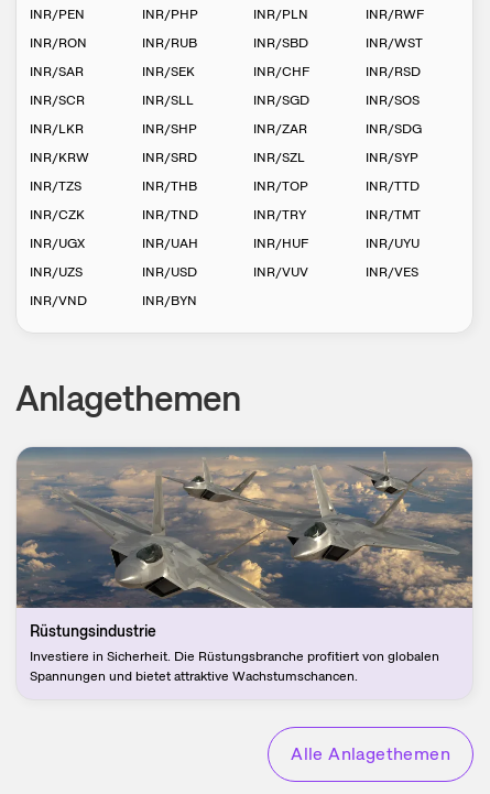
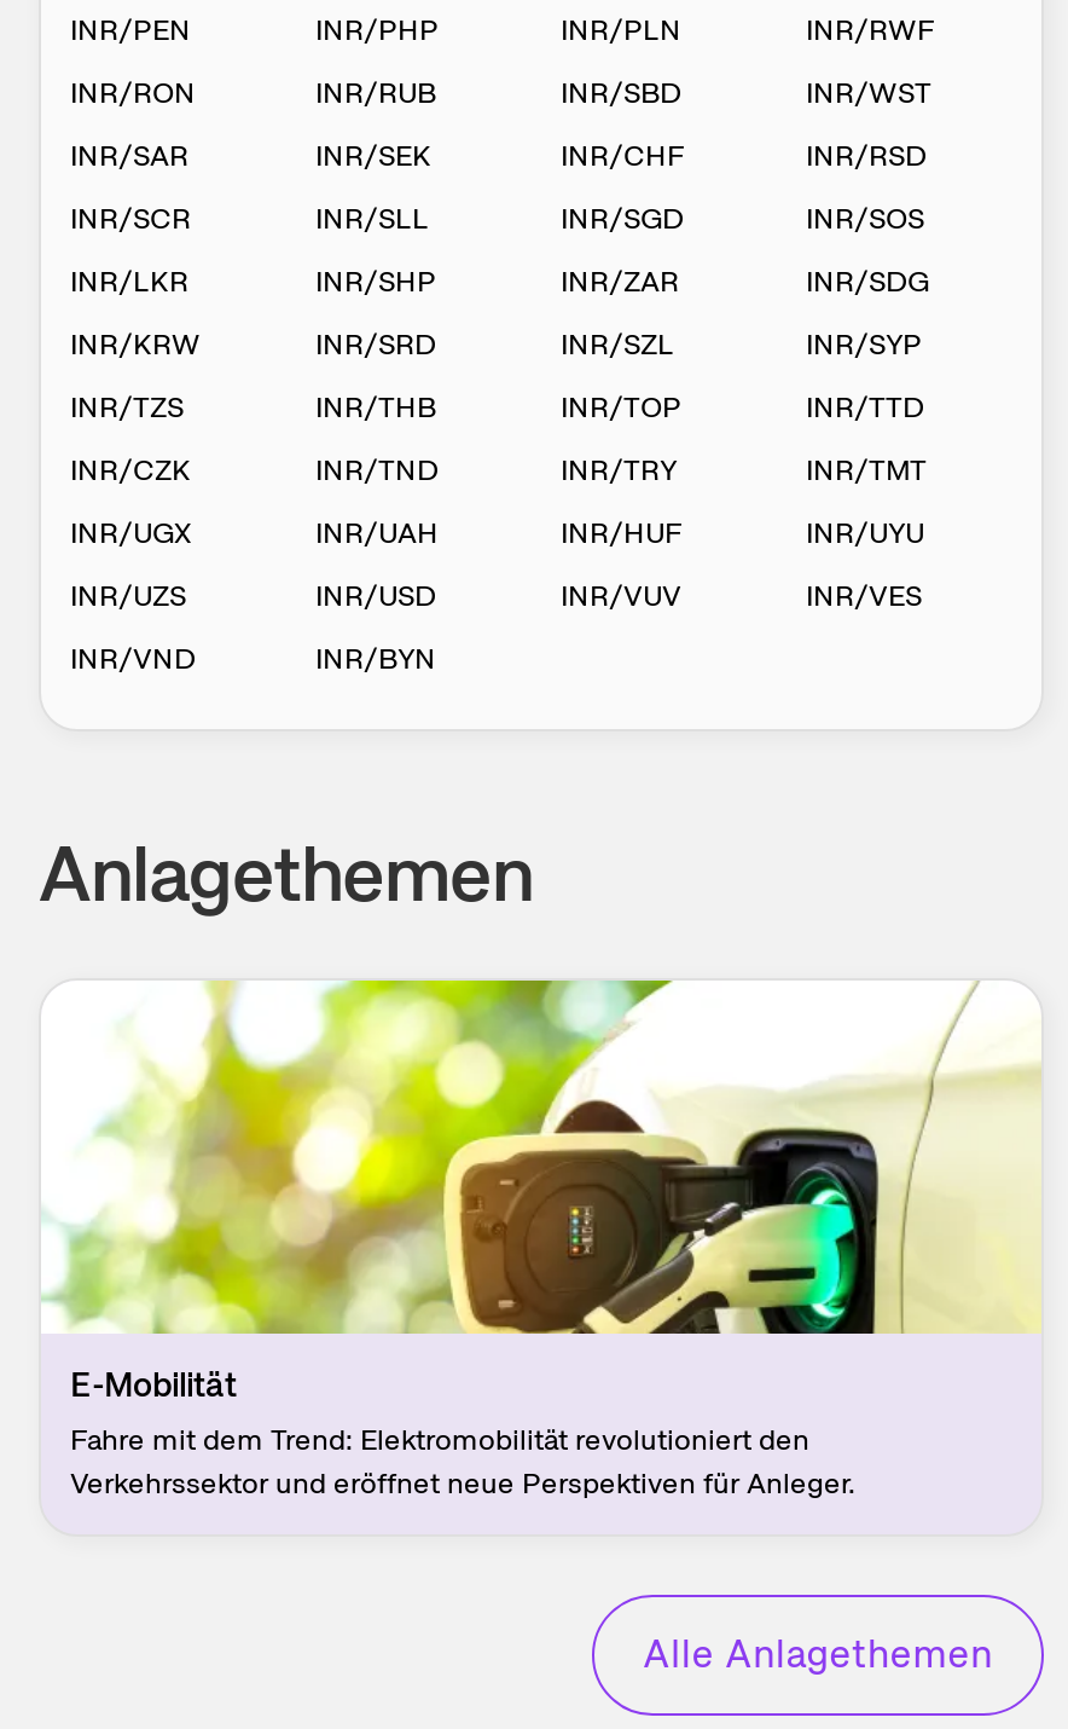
- [image]
- Rüstungsindustrie
- Investiere in Sicherheit. Die Rüstungsbranche profitiert von globalen
- Spannungen und bietet attraktive Wachstumschancen.
+ [image]
+ E-Mobilität
+ Fahre mit dem Trend: Elektromobilität revolutioniert den
+ Verkehrssektor und eröffnet neue Perspektiven für Anleger.
